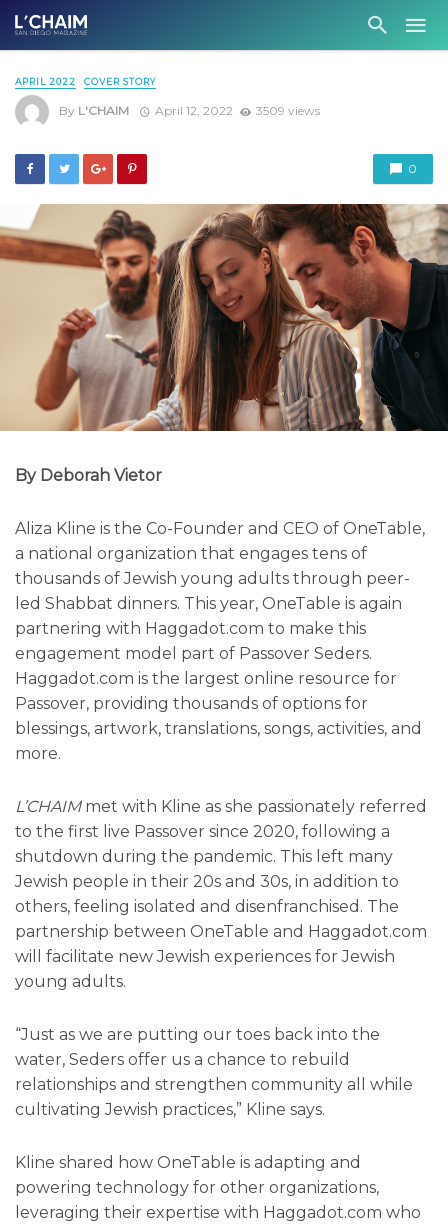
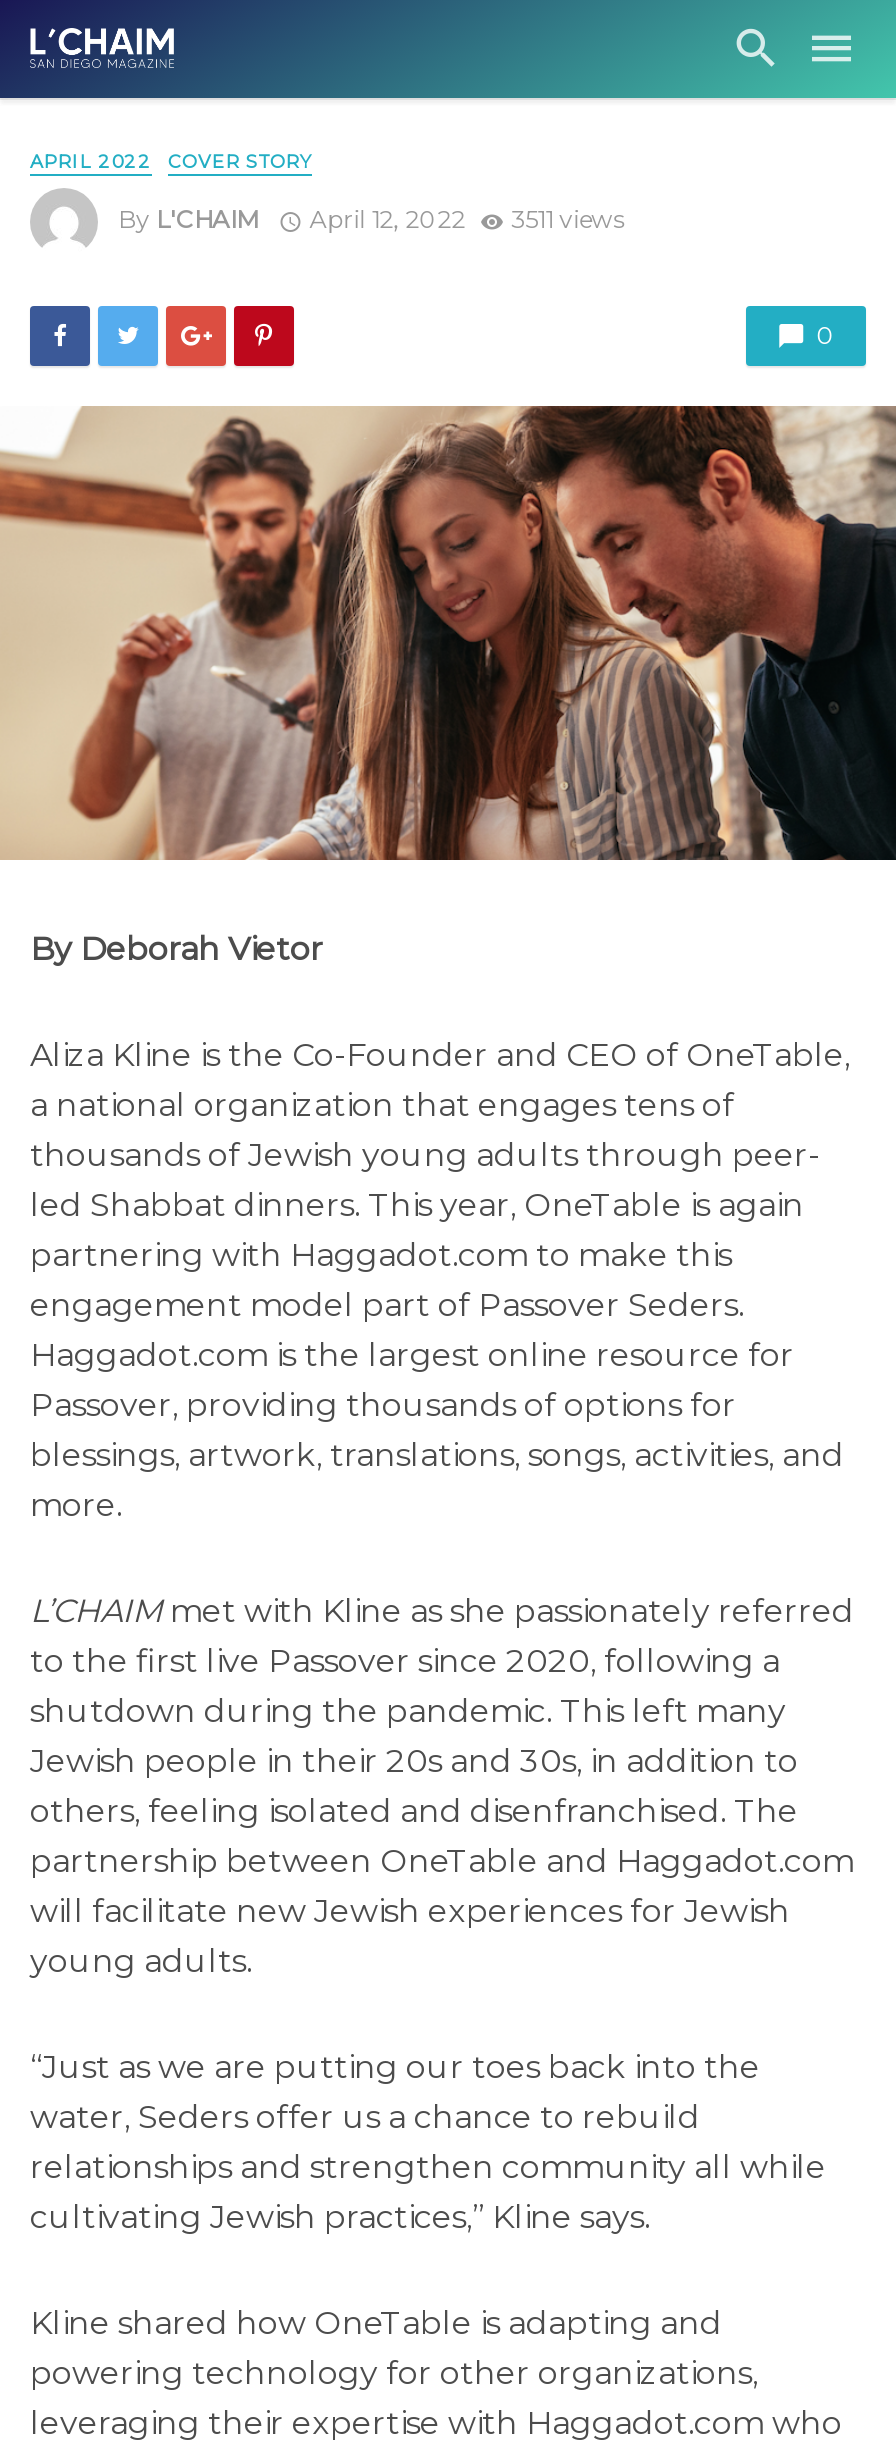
- By L'CHAIM April 12, 2022 3509 views
+ By L'CHAIM April 12, 2022 3511 views
